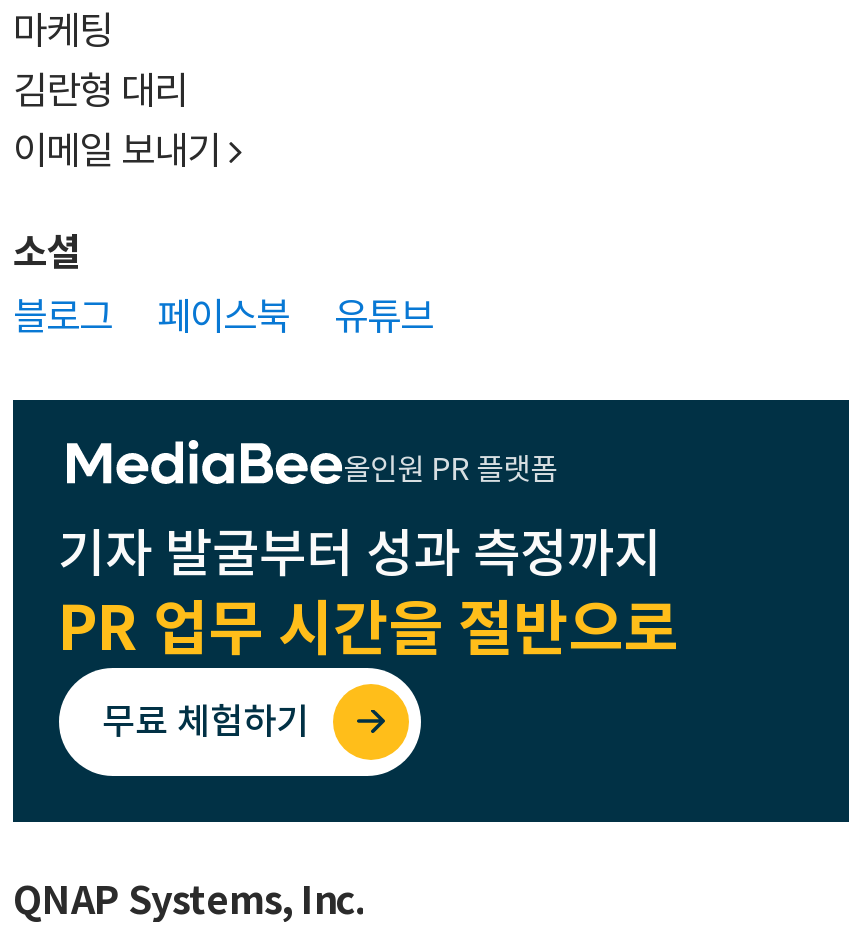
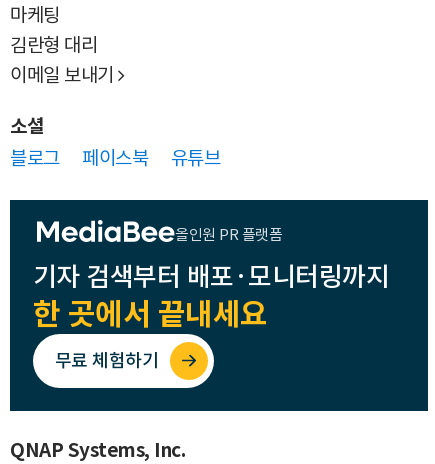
- 기자 발굴부터 성과 측정까지
- PR 업무 시간을 절반으로
+ 기자 검색부터 배포·모니터링까지
+ 한 곳에서 끝내세요
